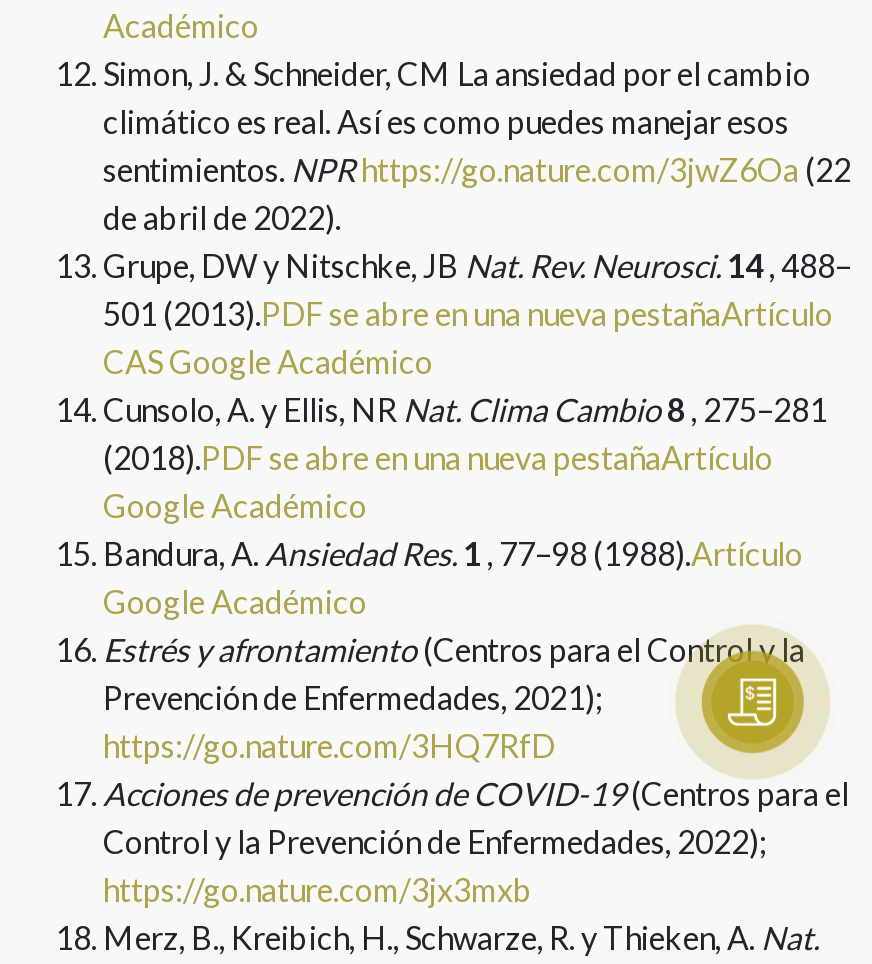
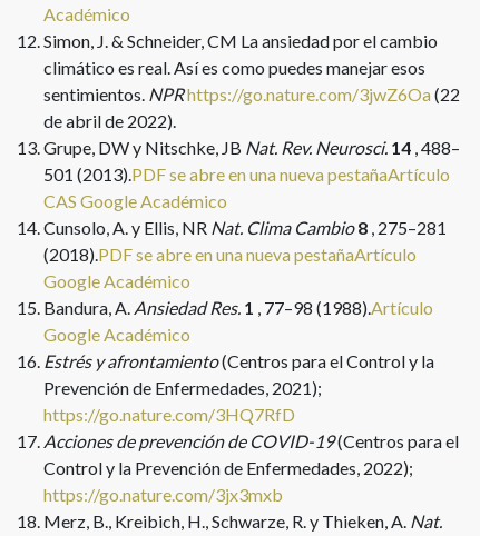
- [image]
